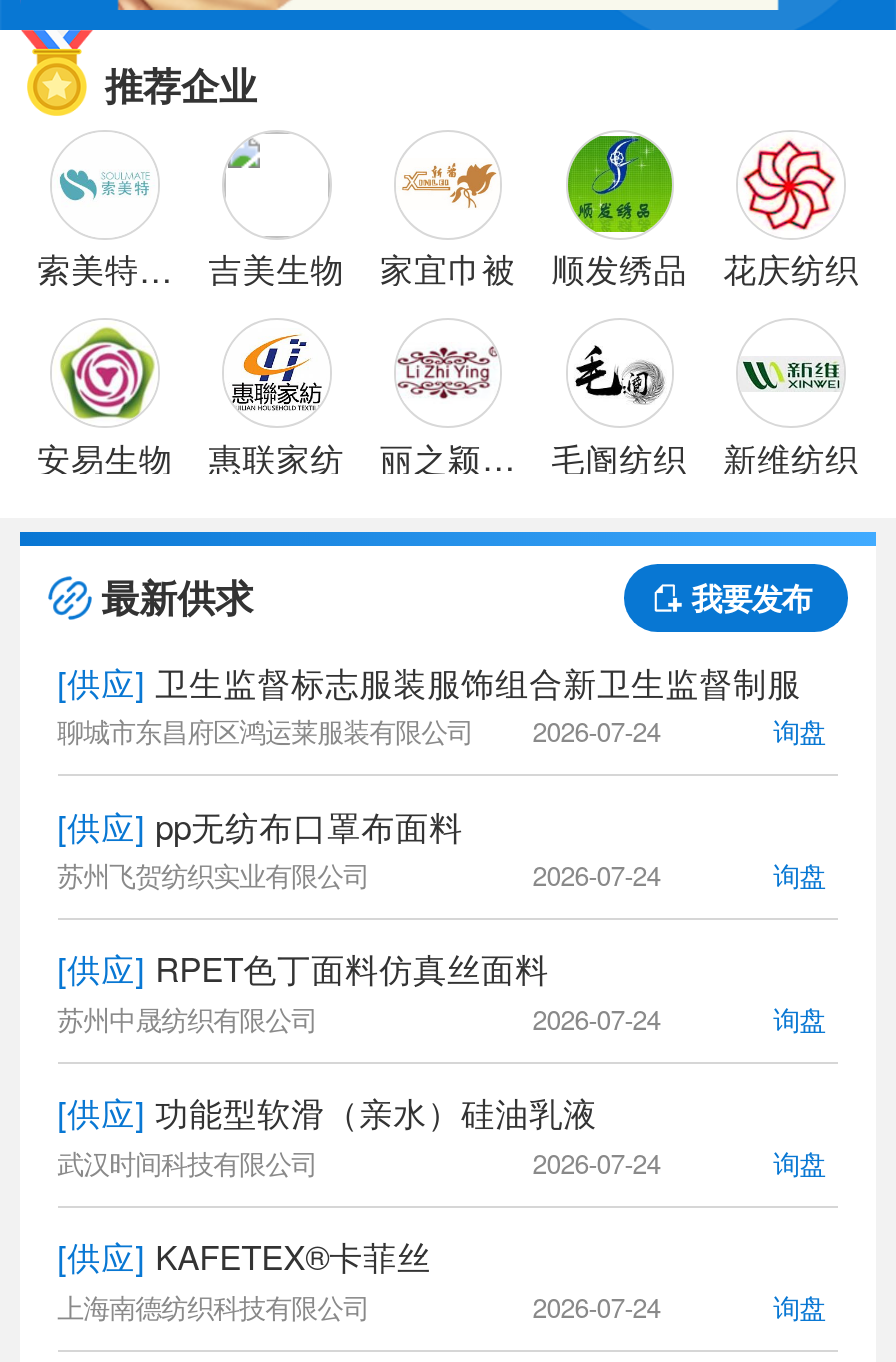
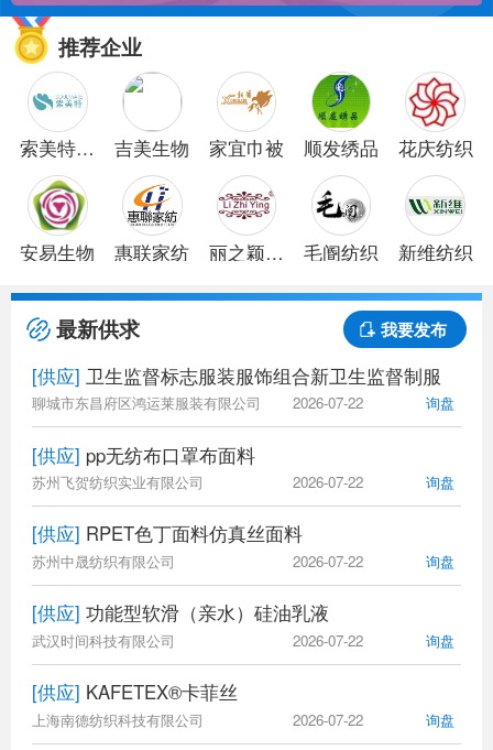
- 聊城市东昌府区鸿运莱服装有限公司 2026-07-24
+ 聊城市东昌府区鸿运莱服装有限公司 2026-07-22

- 2026-07-24
+ 2026-07-22

- 2026-07-24
+ 2026-07-22

- 2026-07-24
+ 2026-07-22

- 2026-07-24
+ 2026-07-22
